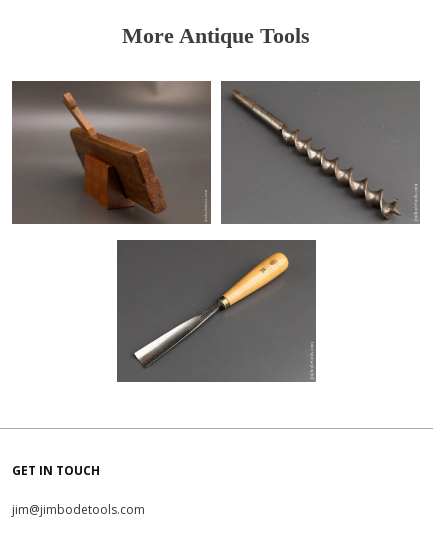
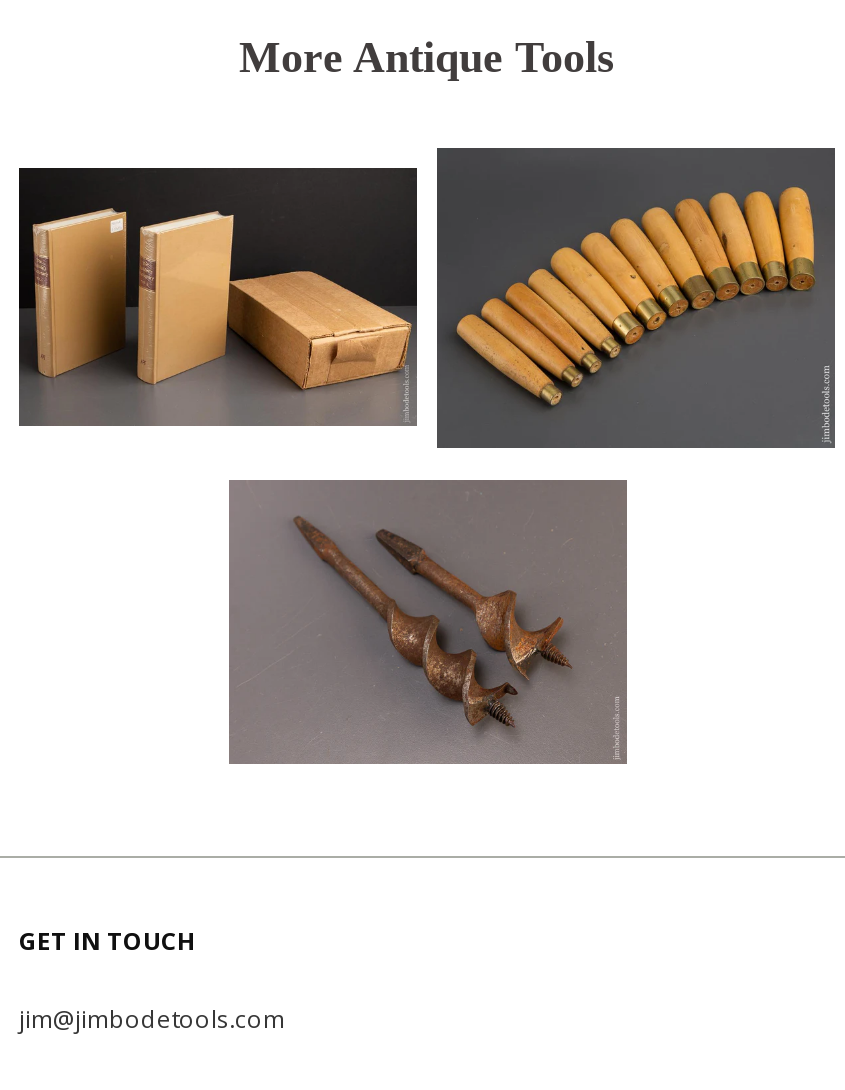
- [image]
+ [image]

- [image]
+ [image]

- [image]
+ [image]
